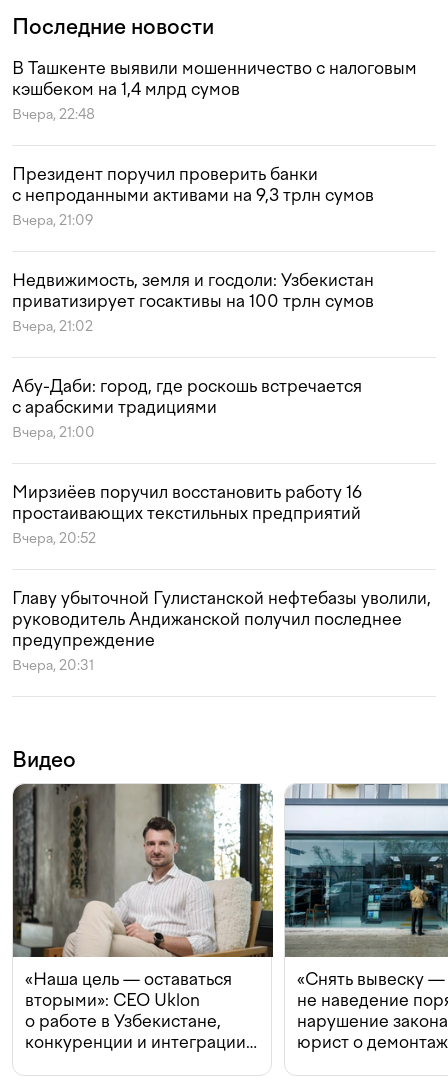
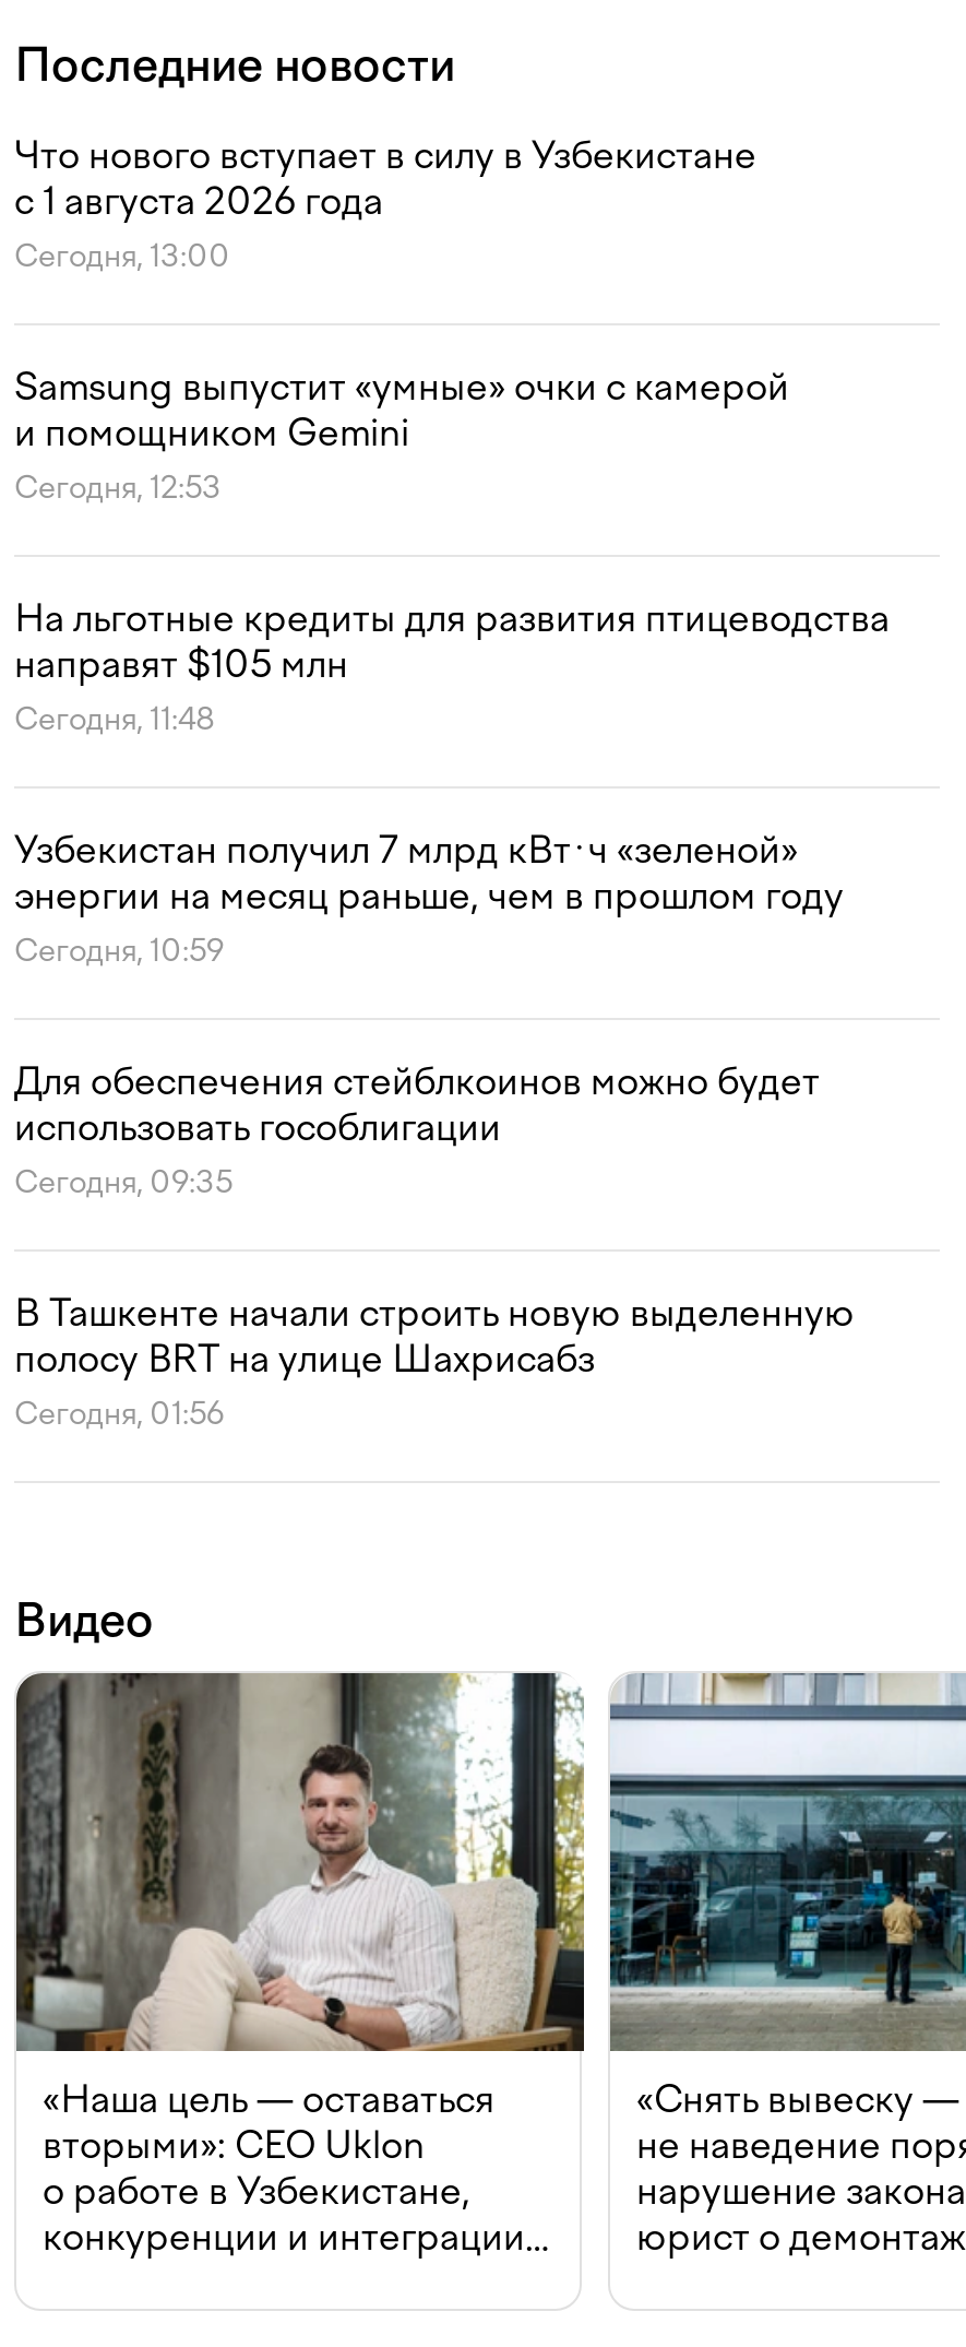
- В Ташкенте выявили мошенничество с налоговым
- кэшбеком на 1,4 млрд сумов
- Вчера, 22:48
+ Что нового вступает в силу в Узбекистане
+ с 1 августа 2026 года
+ Сегодня, 13:00

- Президент поручил проверить банки
- с непроданными активами на 9,3 трлн сумов
- Вчера, 21:09
+ Samsung выпустит «умные» очки с камерой
+ и помощником Gemini
+ Сегодня, 12:53

- Недвижимость, земля и госдоли: Узбекистан
- приватизирует госактивы на 100 трлн сумов
- Вчера, 21:02
+ На льготные кредиты для развития птицеводства
+ направят $105 млн
+ Сегодня, 11:48

- Абу-Даби: город, где роскошь встречается
- с арабскими традициями
- Вчера, 21:00
+ Узбекистан получил 7 млрд кВт·ч «зеленой»
+ энергии на месяц раньше, чем в прошлом году
+ Сегодня, 10:59

- Мирзиёев поручил восстановить работу 16
- простаивающих текстильных предприятий
- Вчера, 20:52
+ Для обеспечения стейблкоинов можно будет
+ использовать гособлигации
+ Сегодня, 09:35

- Главу убыточной Гулистанской нефтебазы уволили,
- руководитель Андижанской получил последнее
- предупреждение
- Вчера, 20:31
+ В Ташкенте начали строить новую выделенную
+ полосу BRT на улице Шахрисабз
+ Сегодня, 01:56
